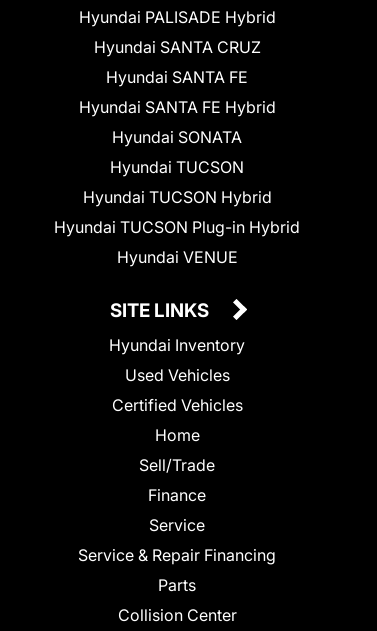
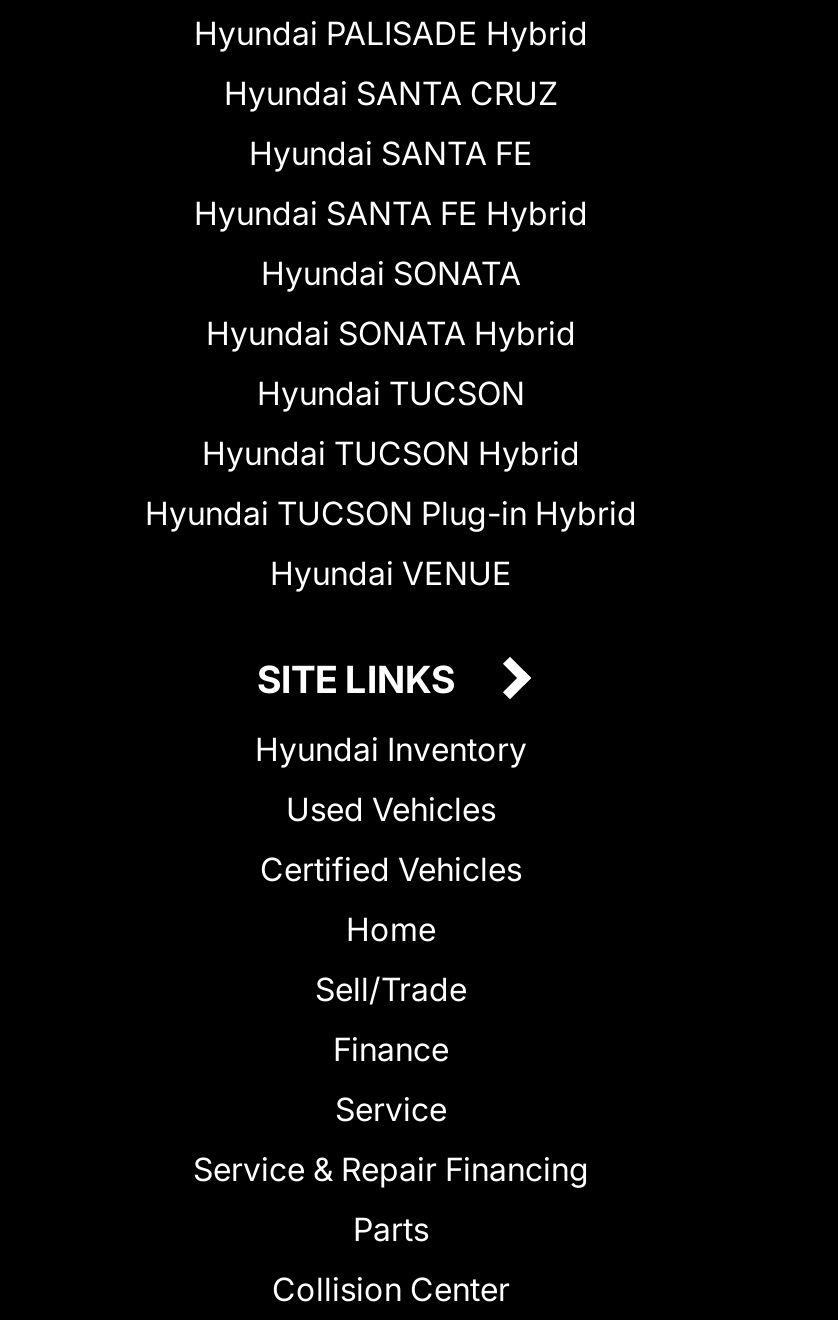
+ Hyundai SONATA Hybrid
